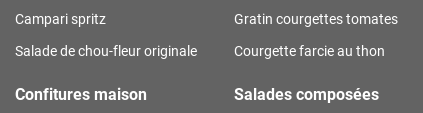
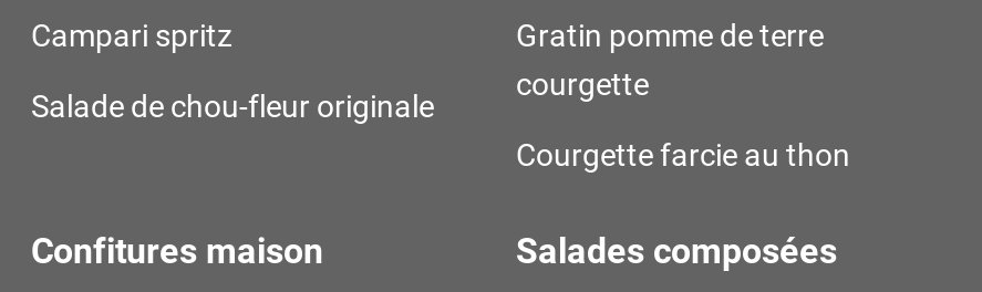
- Gratin courgettes tomates
+ Gratin pomme de terre
+ courgette
